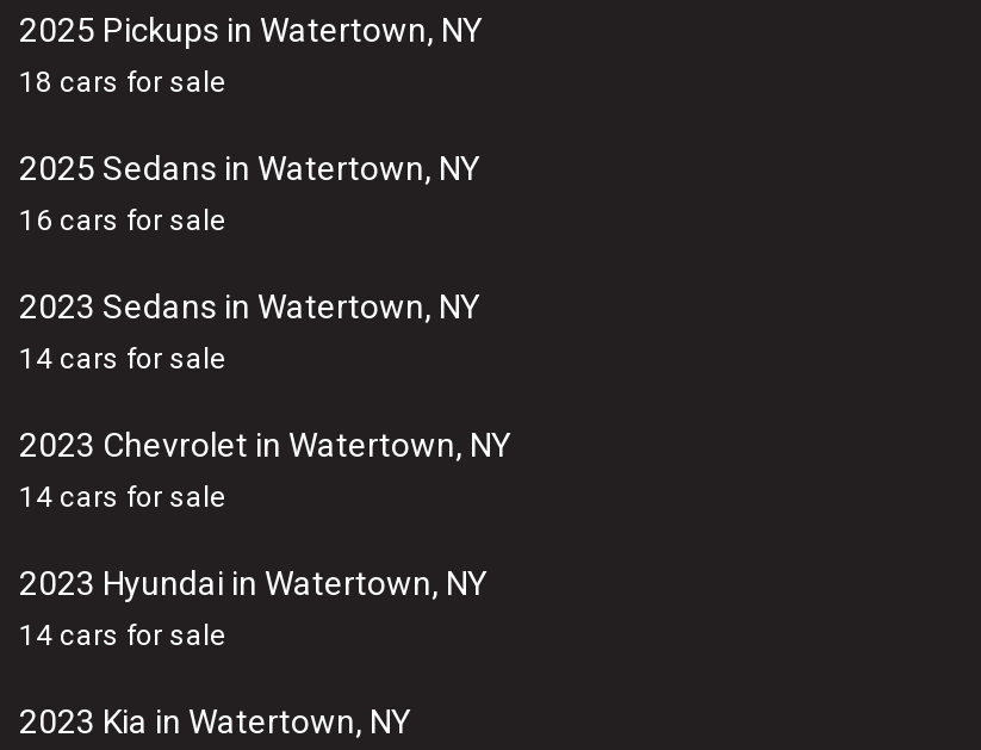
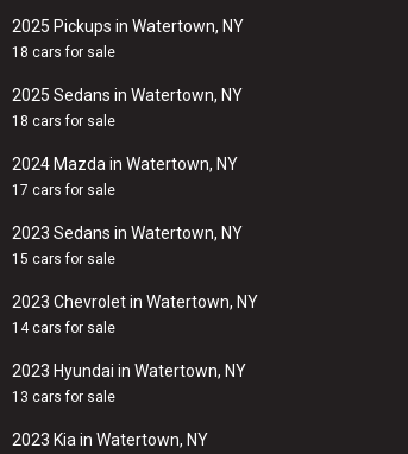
- 16 cars for sale
+ 18 cars for sale
+ 2024 Mazda in Watertown, NY
+ 17 cars for sale

- 14 cars for sale
+ 15 cars for sale

- 14 cars for sale
+ 13 cars for sale
